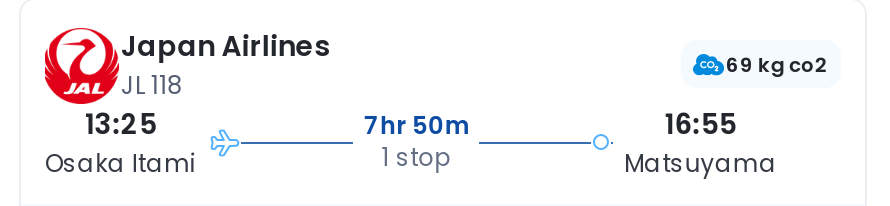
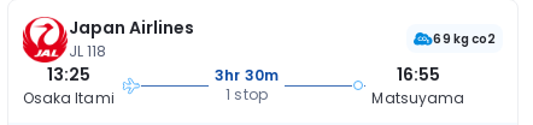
- 7hr 50m
+ 3hr 30m
